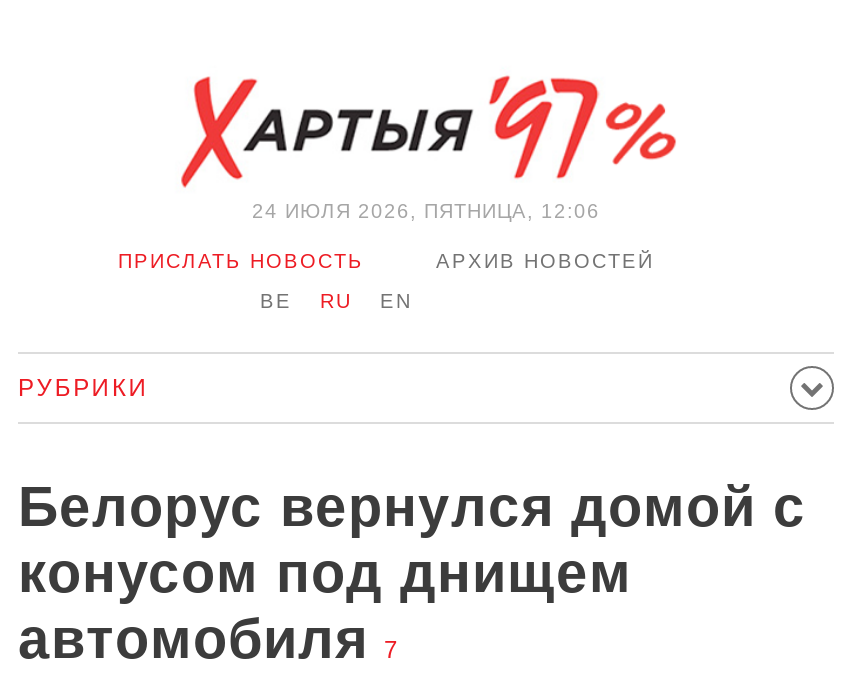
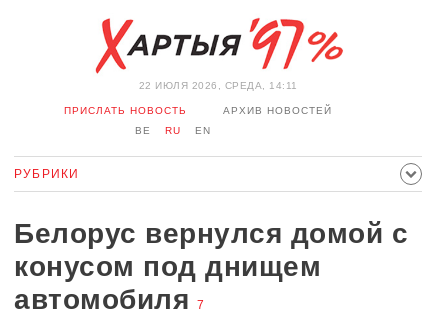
- 24 ИЮЛЯ 2026, ПЯТНИЦА, 12:06
+ 22 ИЮЛЯ 2026, СРЕДА, 14:11
